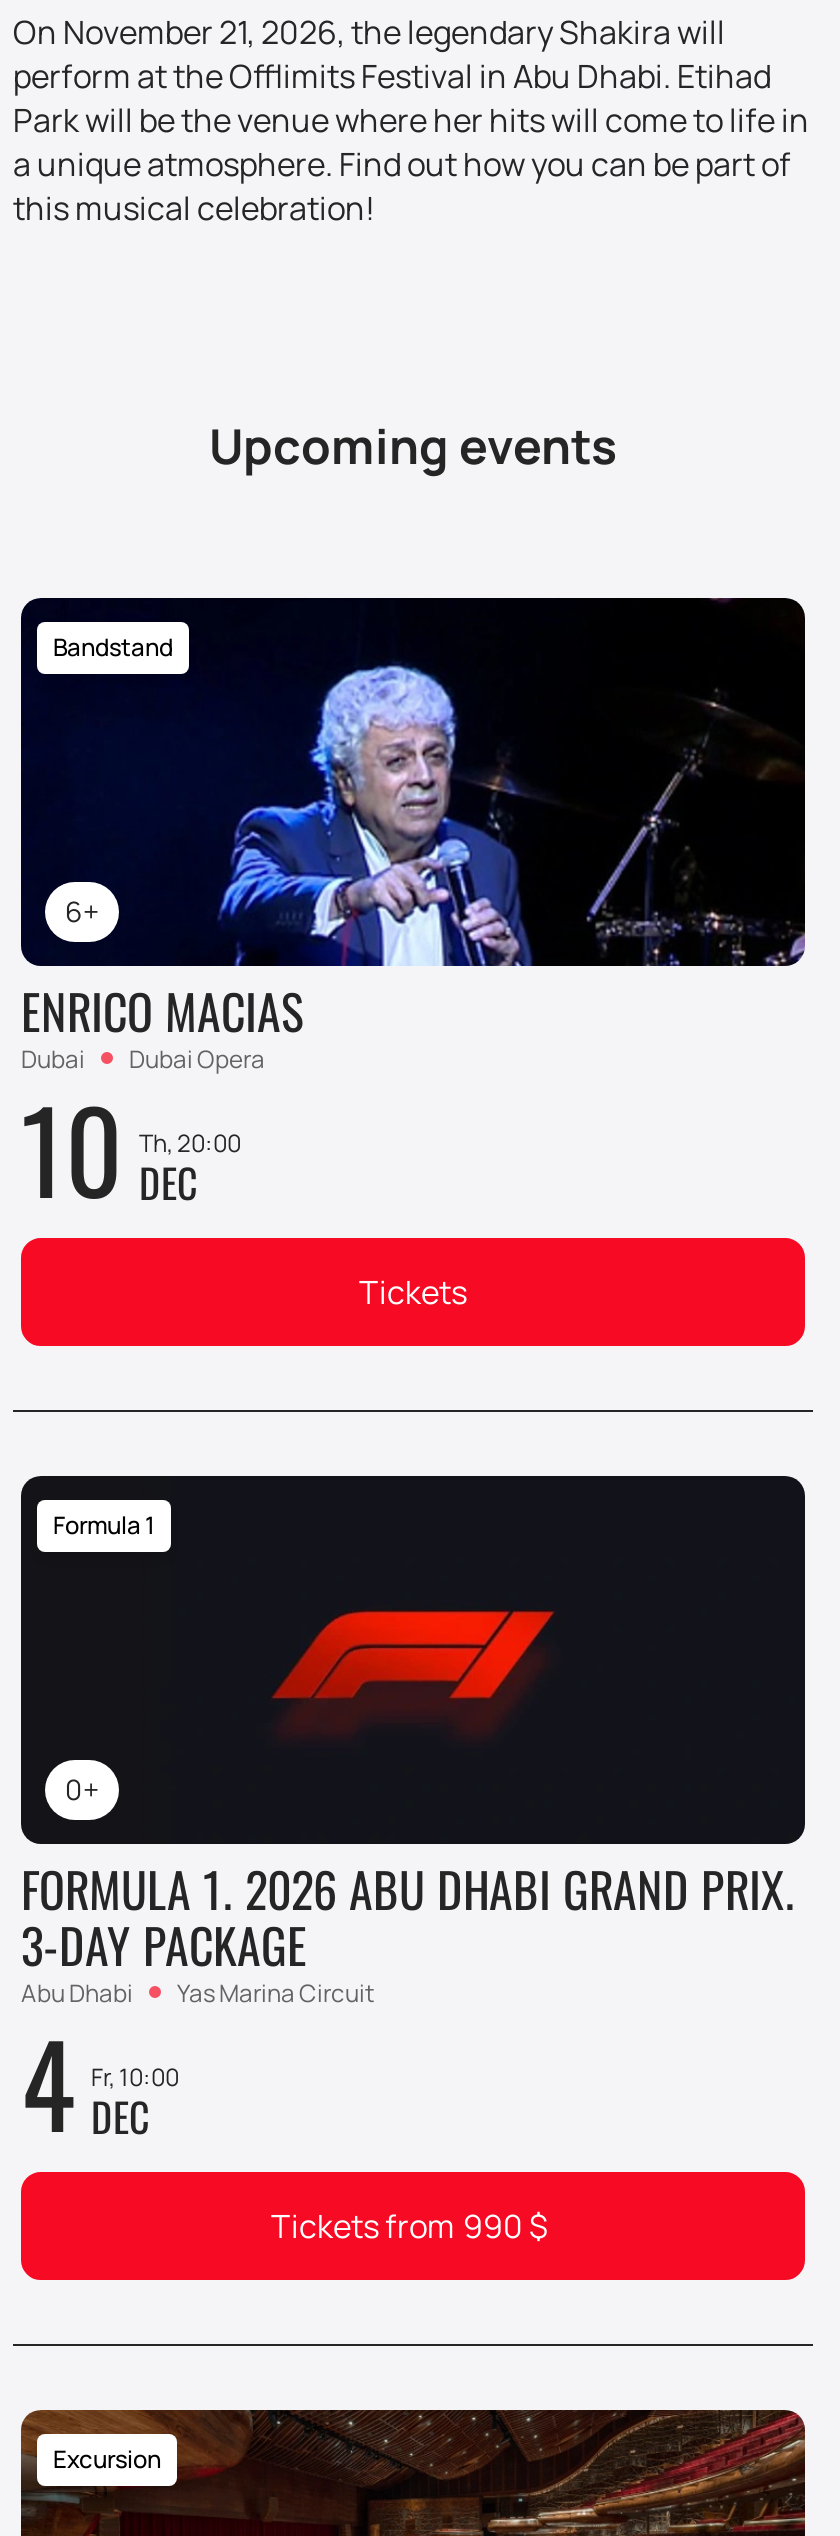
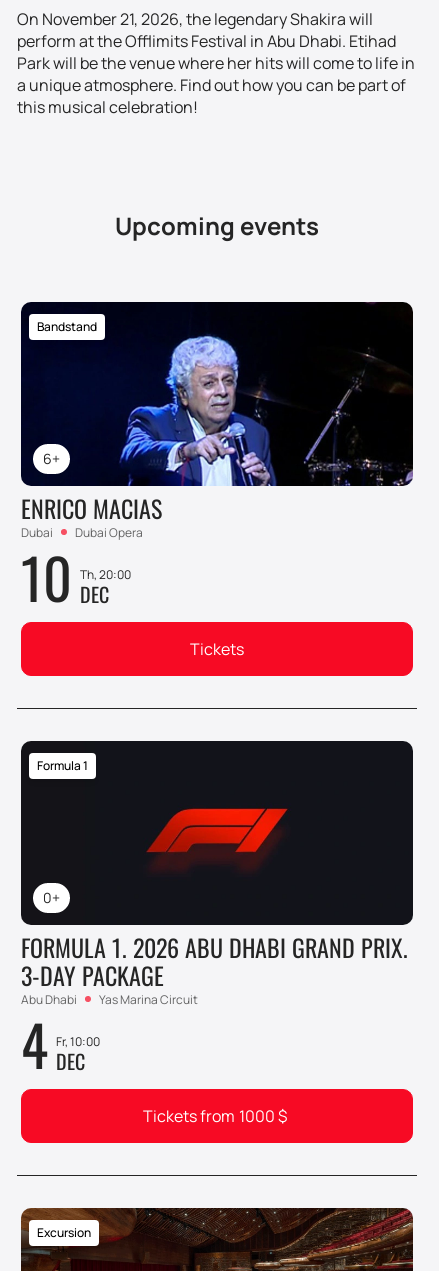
- Tickets from 990 $
+ Tickets from 1000 $
